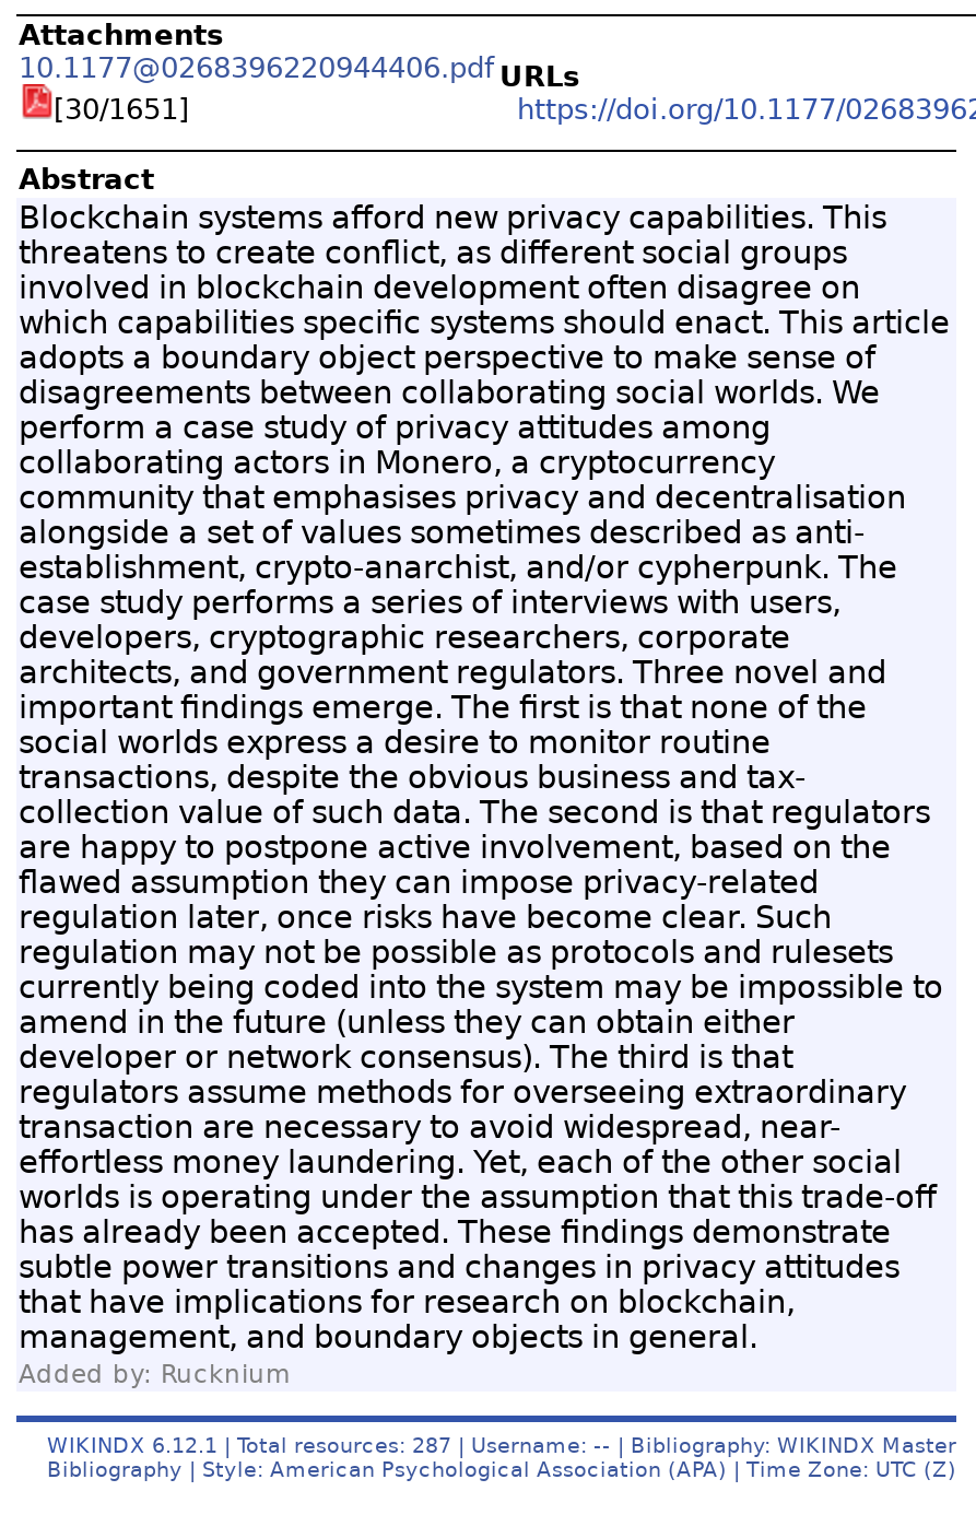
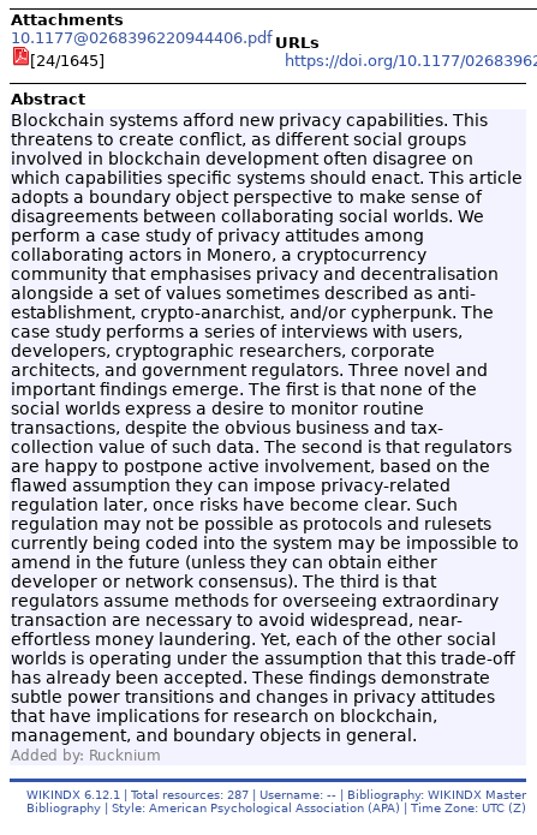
- [30/1651]
+ [24/1645]
